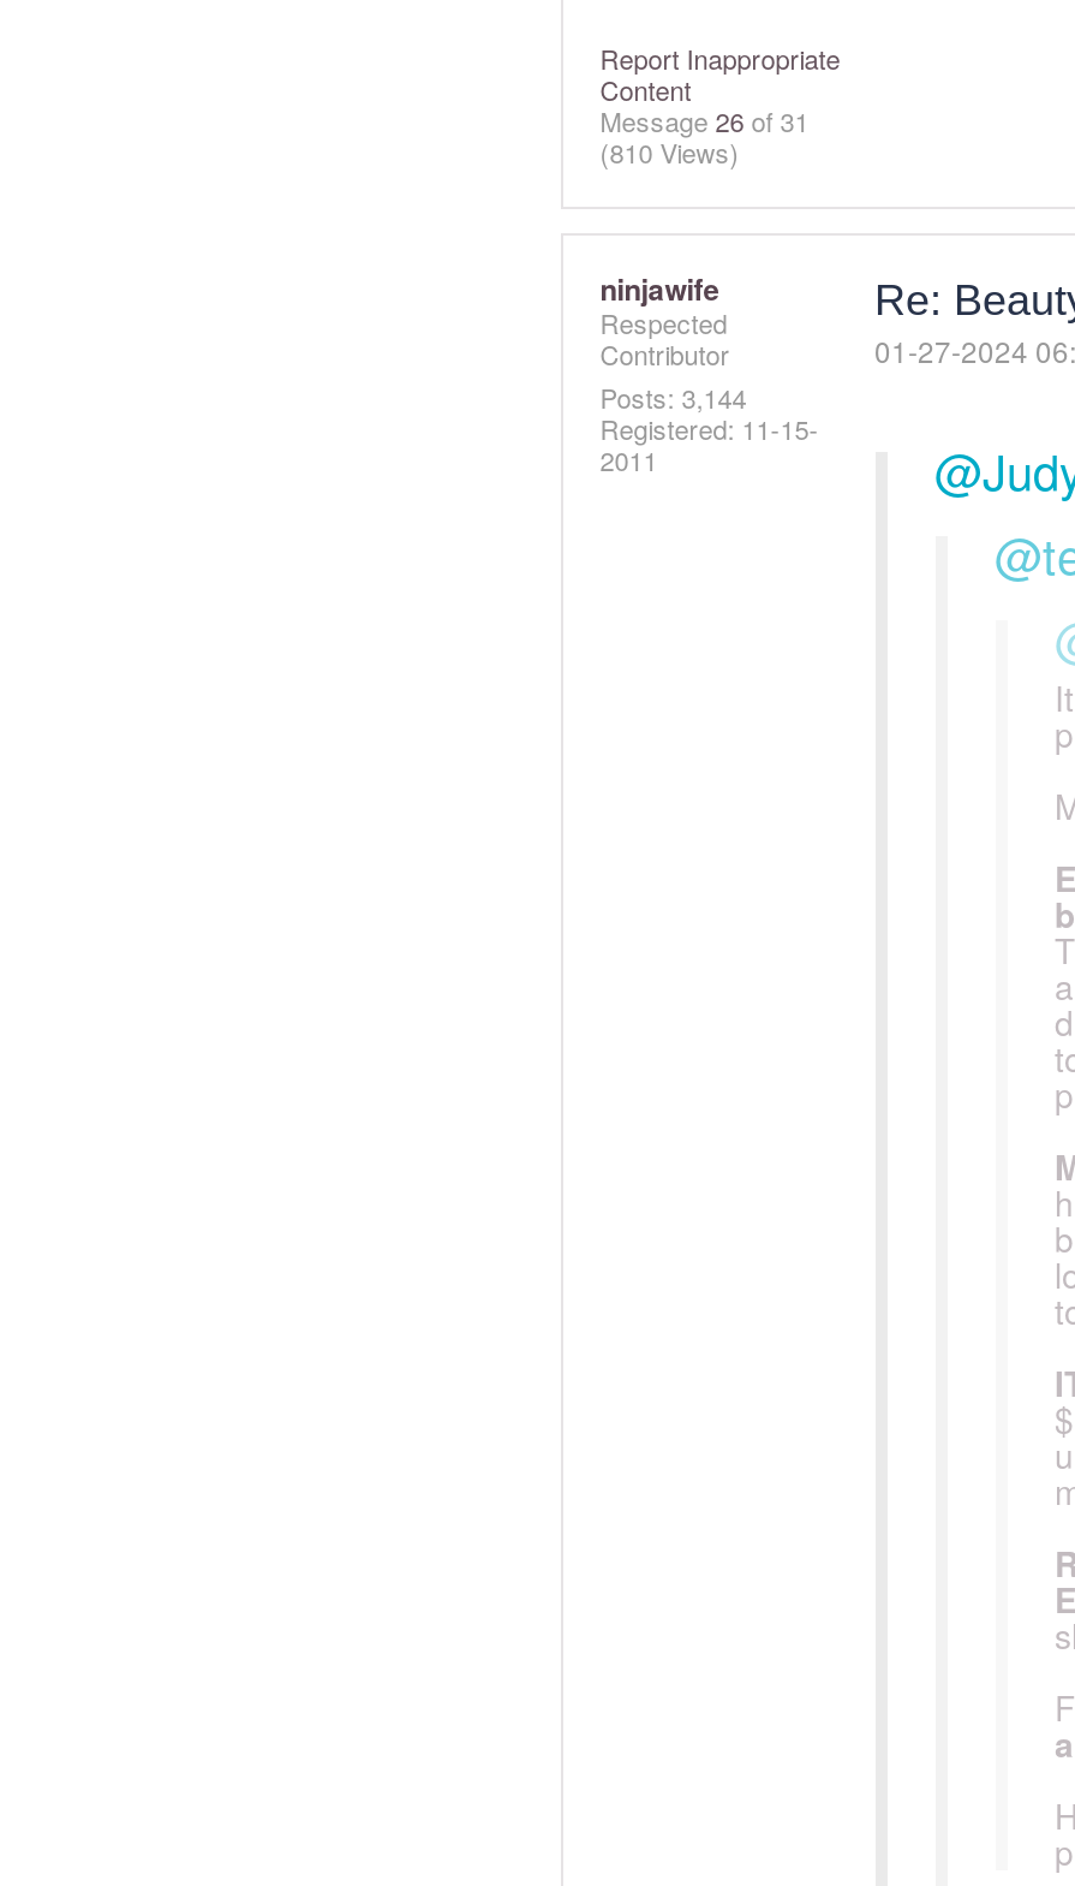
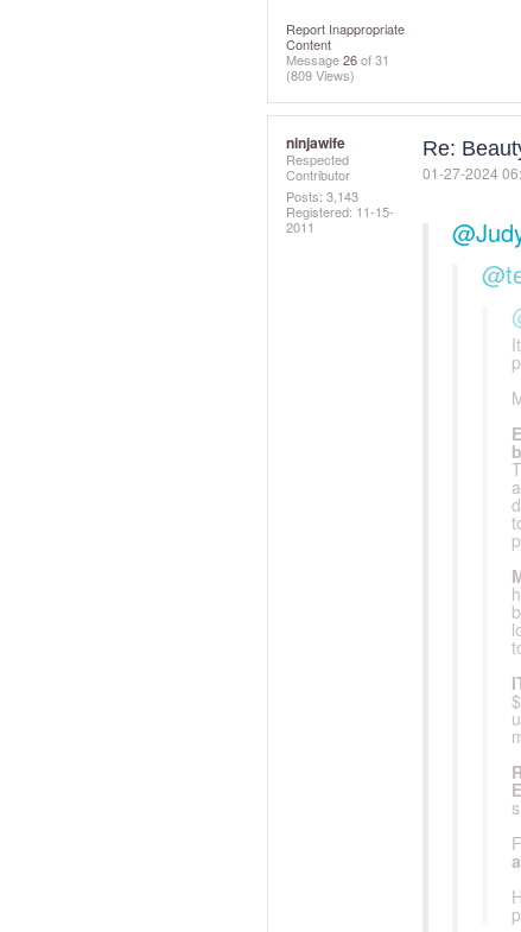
- (810 Views)
+ (809 Views)

- Posts: 3,144
+ Posts: 3,143
